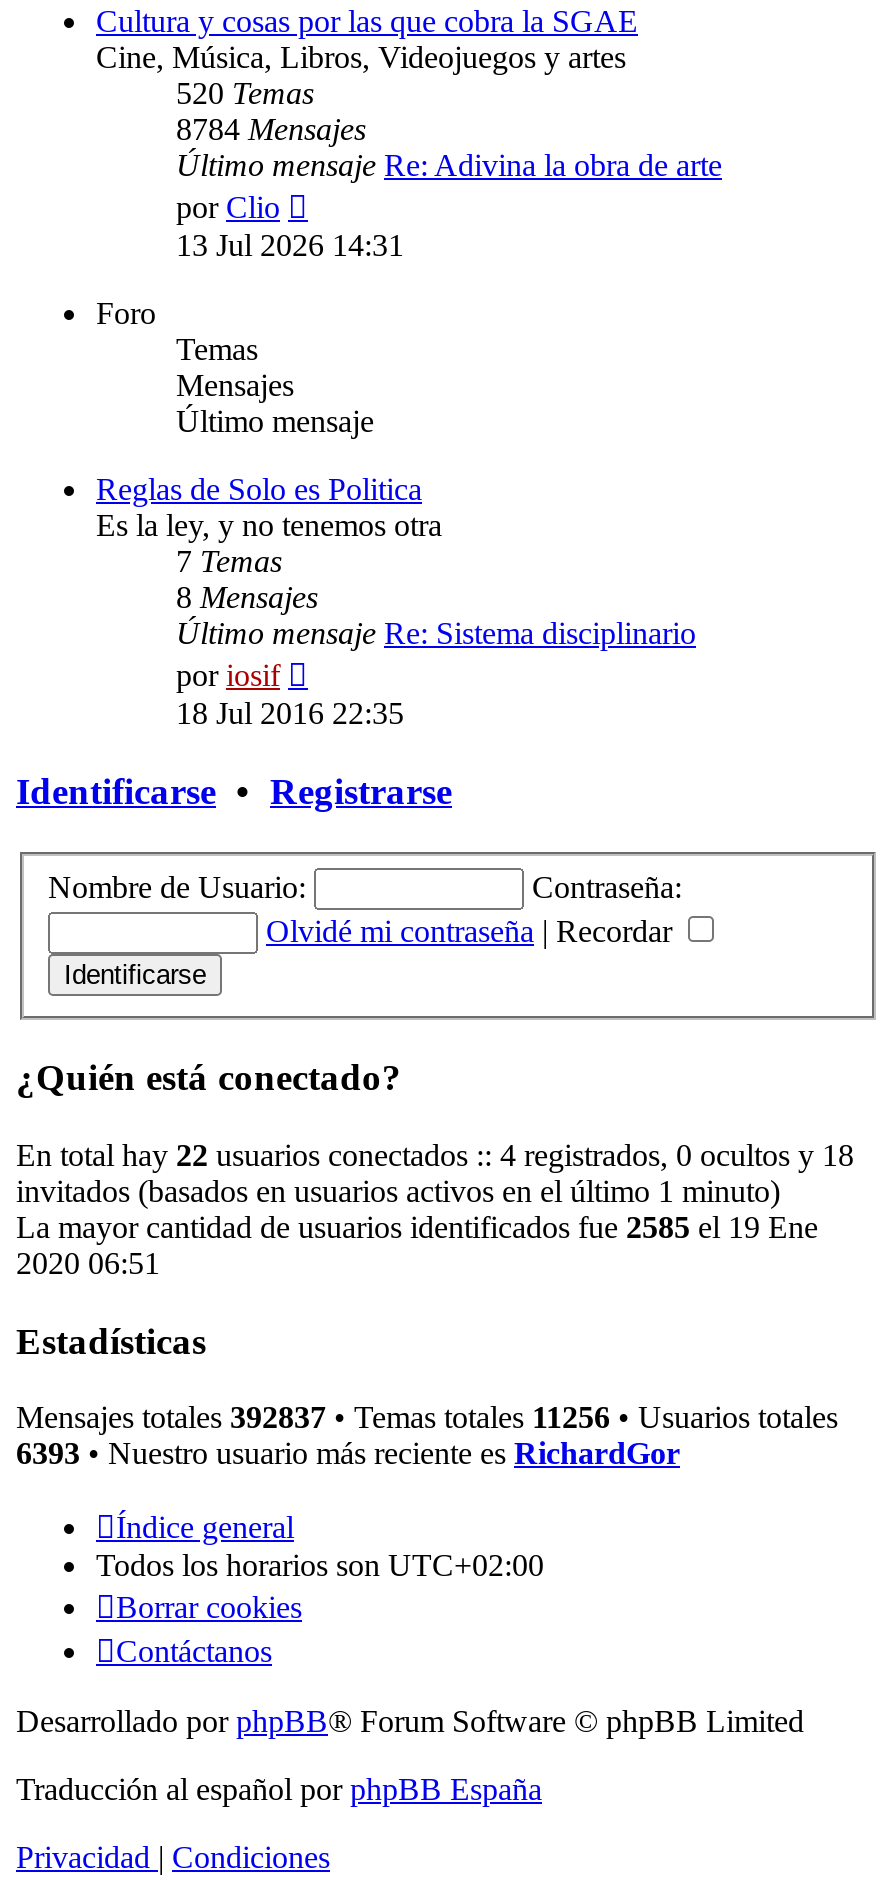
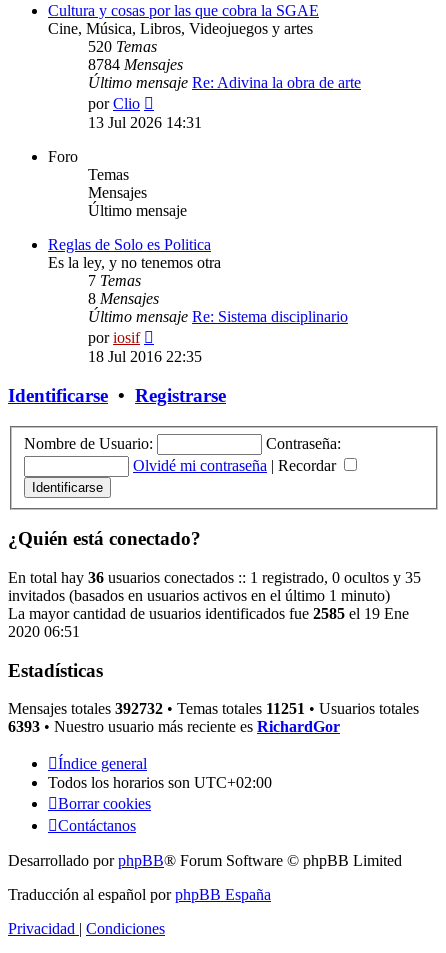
- En total hay 22 usuarios conectados :: 4 registrados, 0 ocultos y 18
+ En total hay 36 usuarios conectados :: 1 registrado, 0 ocultos y 35

- Mensajes totales 392837 • Temas totales 11256 • Usuarios totales
+ Mensajes totales 392732 • Temas totales 11251 • Usuarios totales
